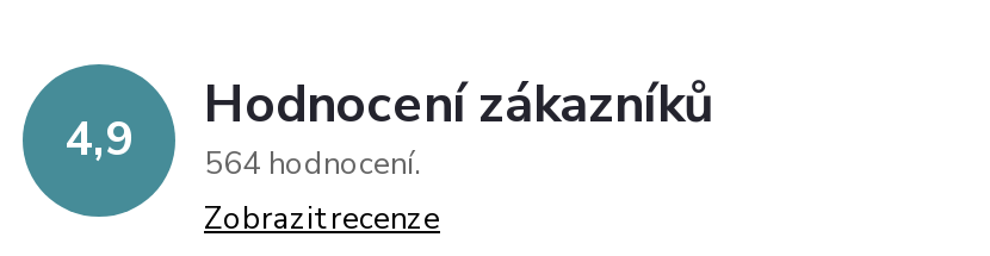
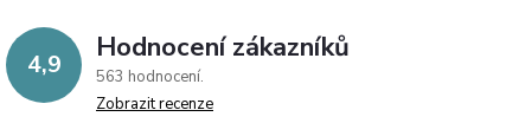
- 4,9 564 hodnocení Hodnocení zákazníků
+ 4,9 563 hodnocení Hodnocení zákazníků
